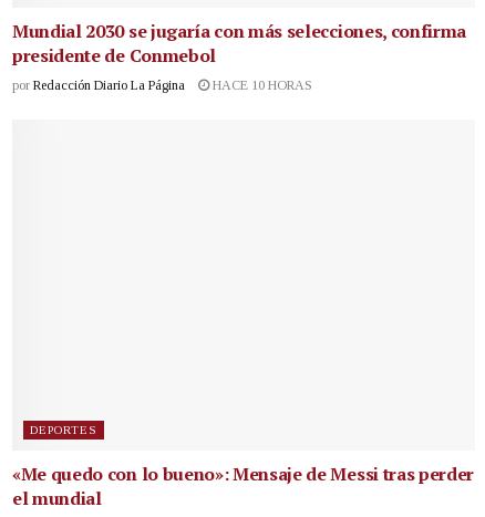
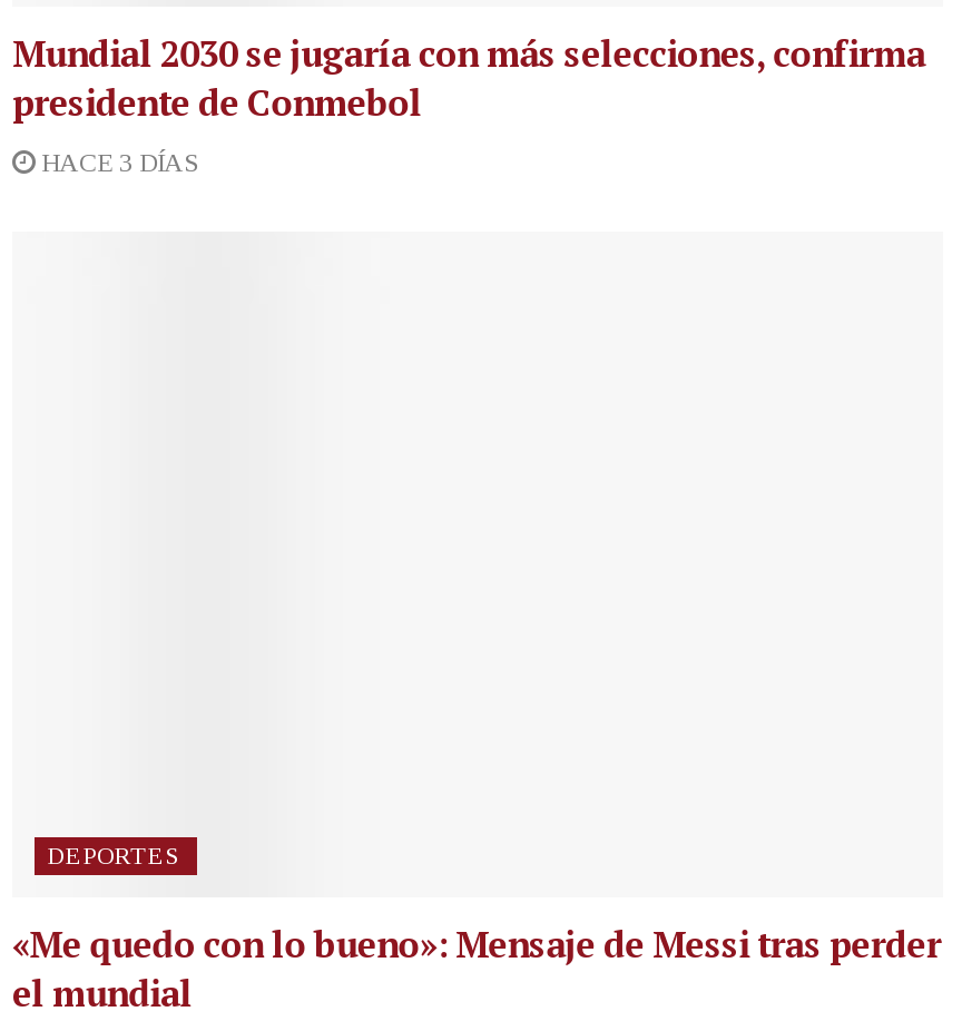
- por Redacción Diario La Página
- HACE 10 HORAS
+ HACE 3 DÍAS
